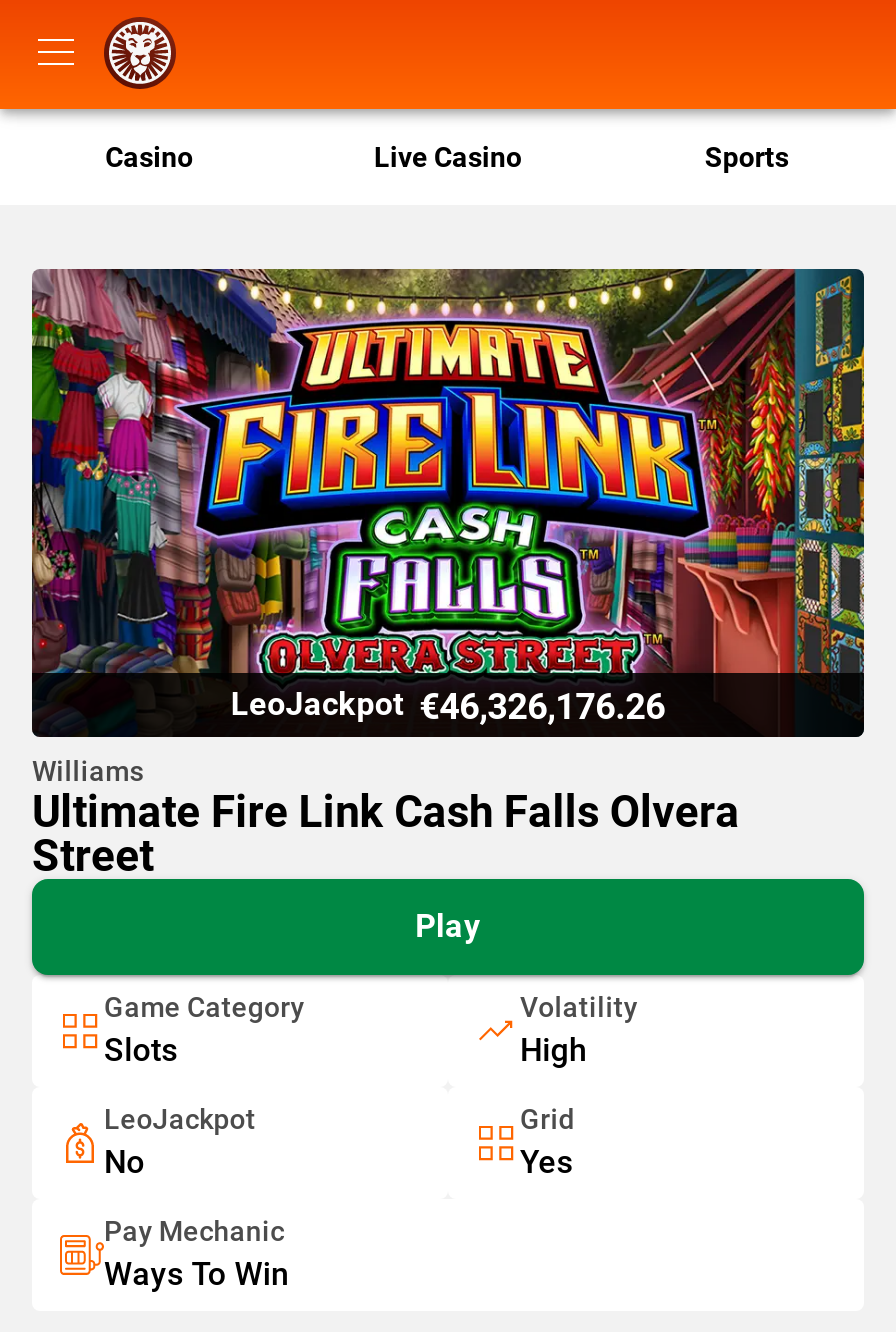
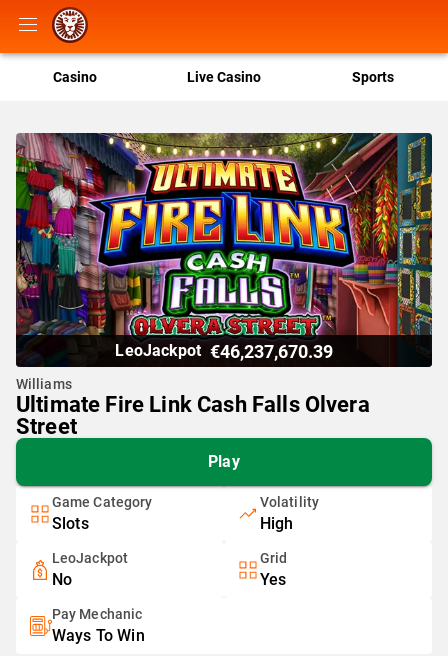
- LeoJackpot €46,326,176.26
+ LeoJackpot €46,237,670.39
